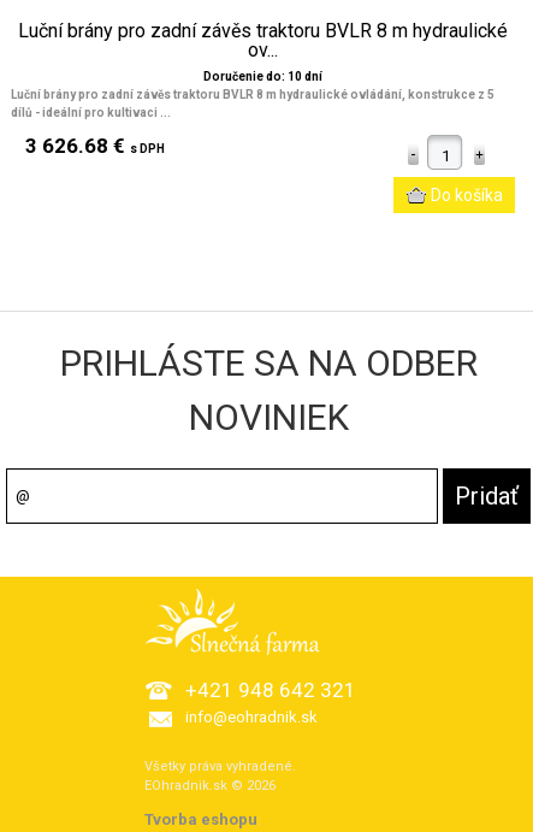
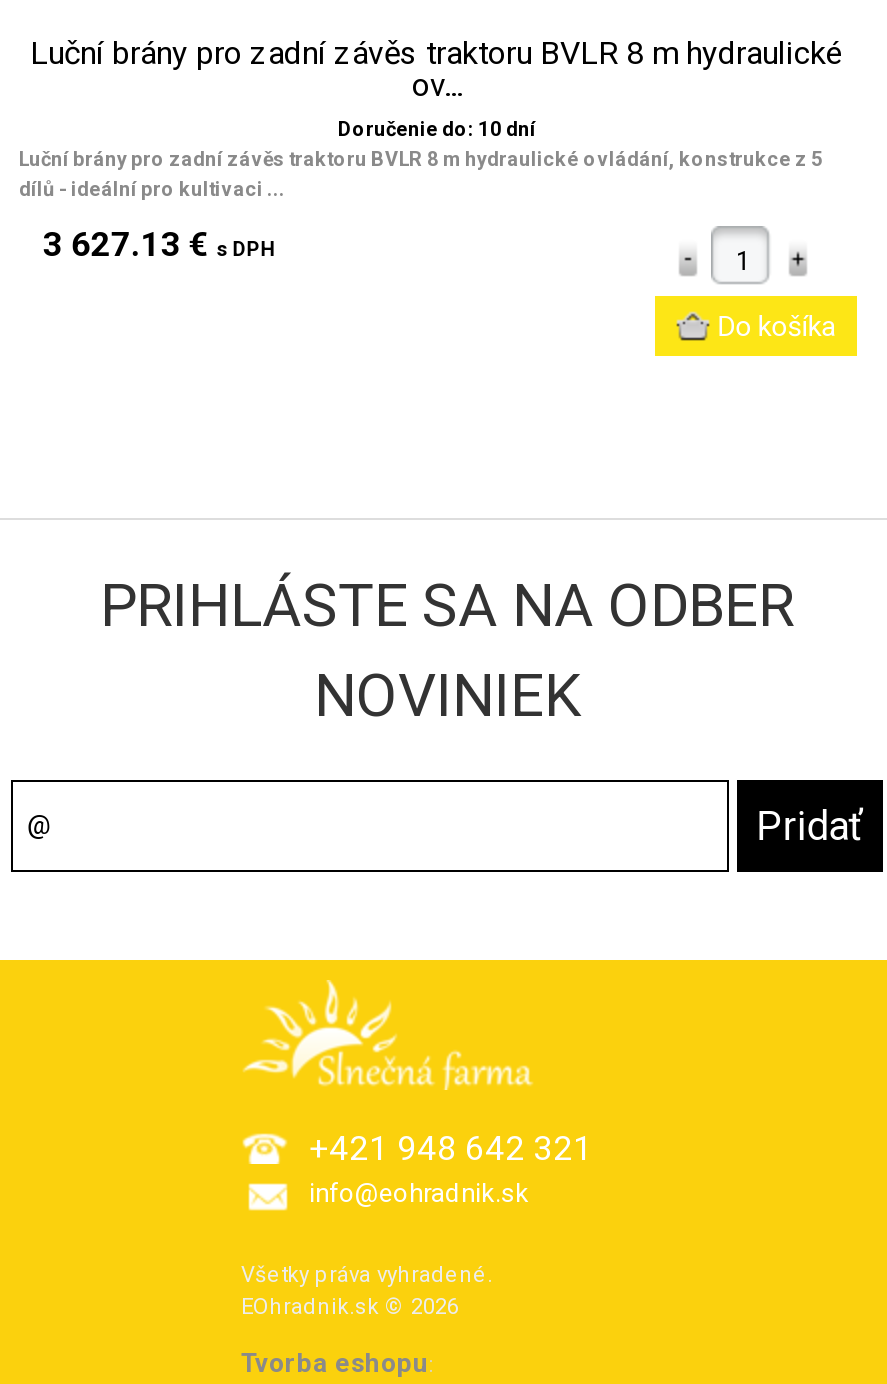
- 3 626.68 €s DPH
+ 3 627.13 €s DPH
